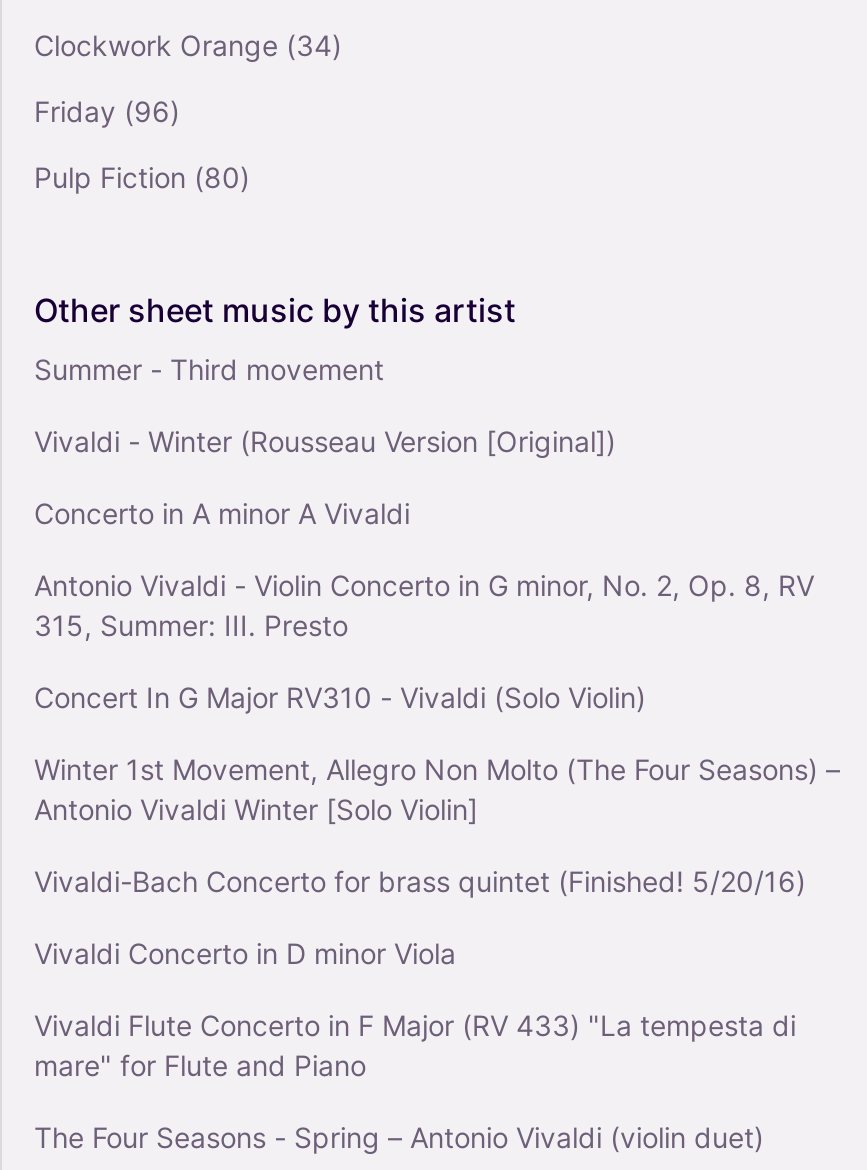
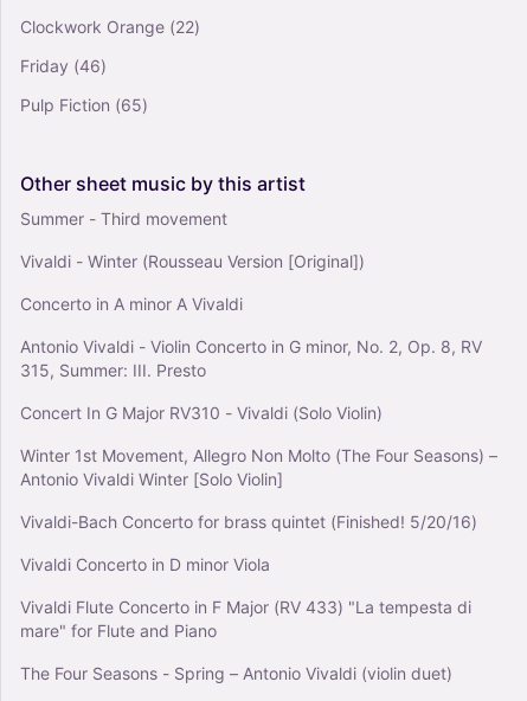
- Clockwork Orange (34)
+ Clockwork Orange (22)

- Friday (96)
+ Friday (46)

- Pulp Fiction (80)
+ Pulp Fiction (65)
